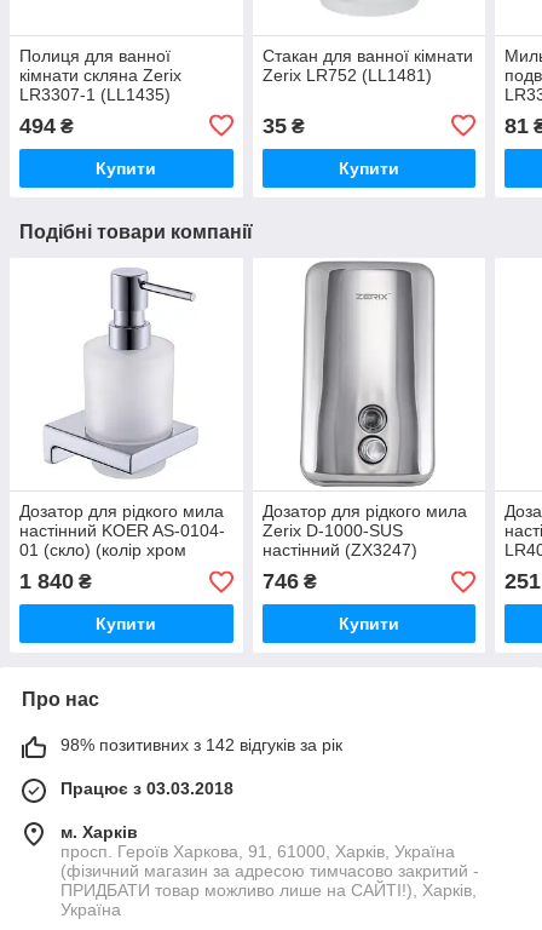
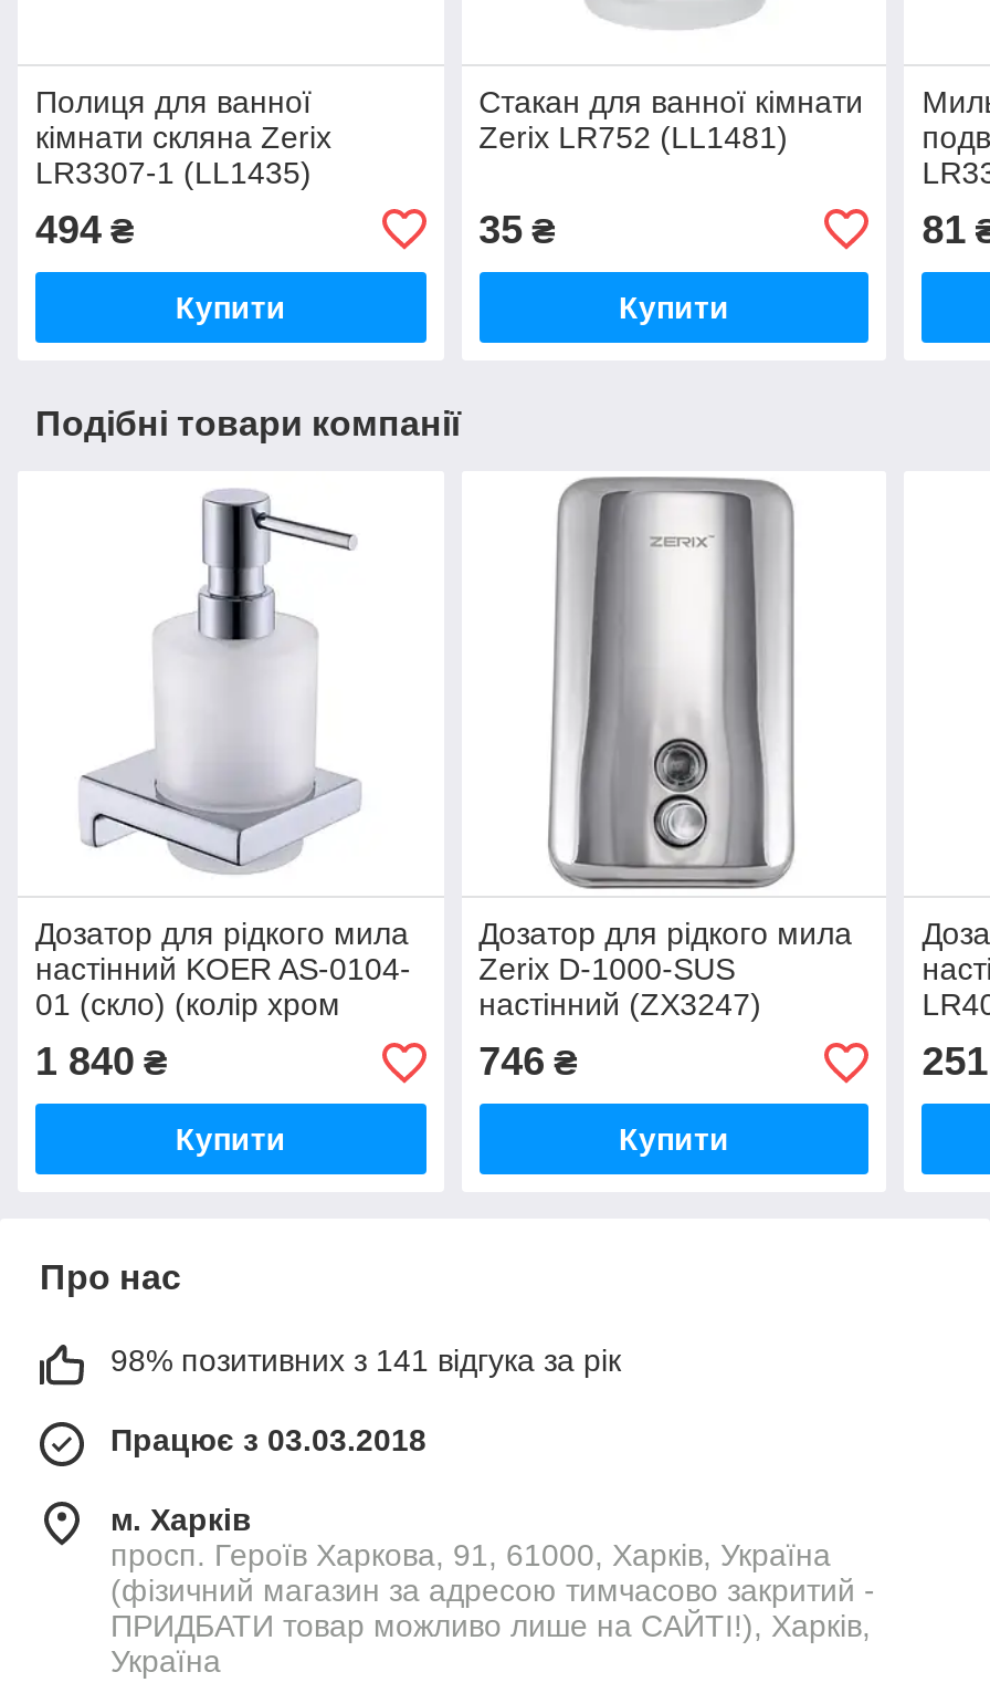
- 98% позитивних з 142 відгуків за рік
+ 98% позитивних з 141 відгука за рік
